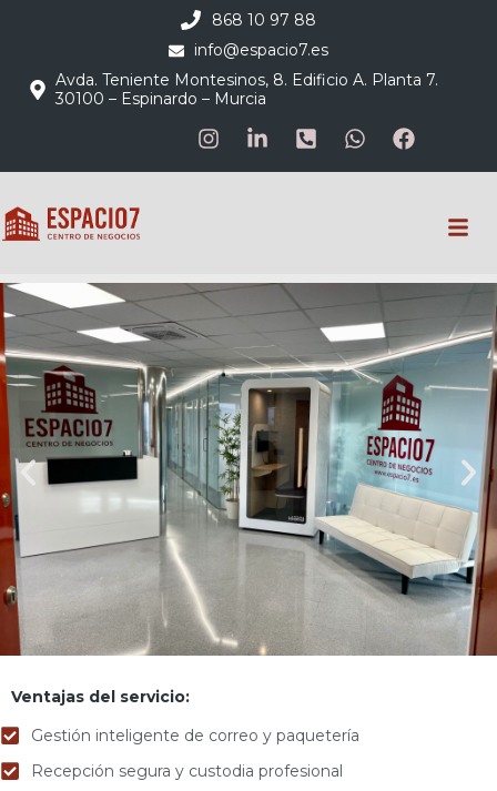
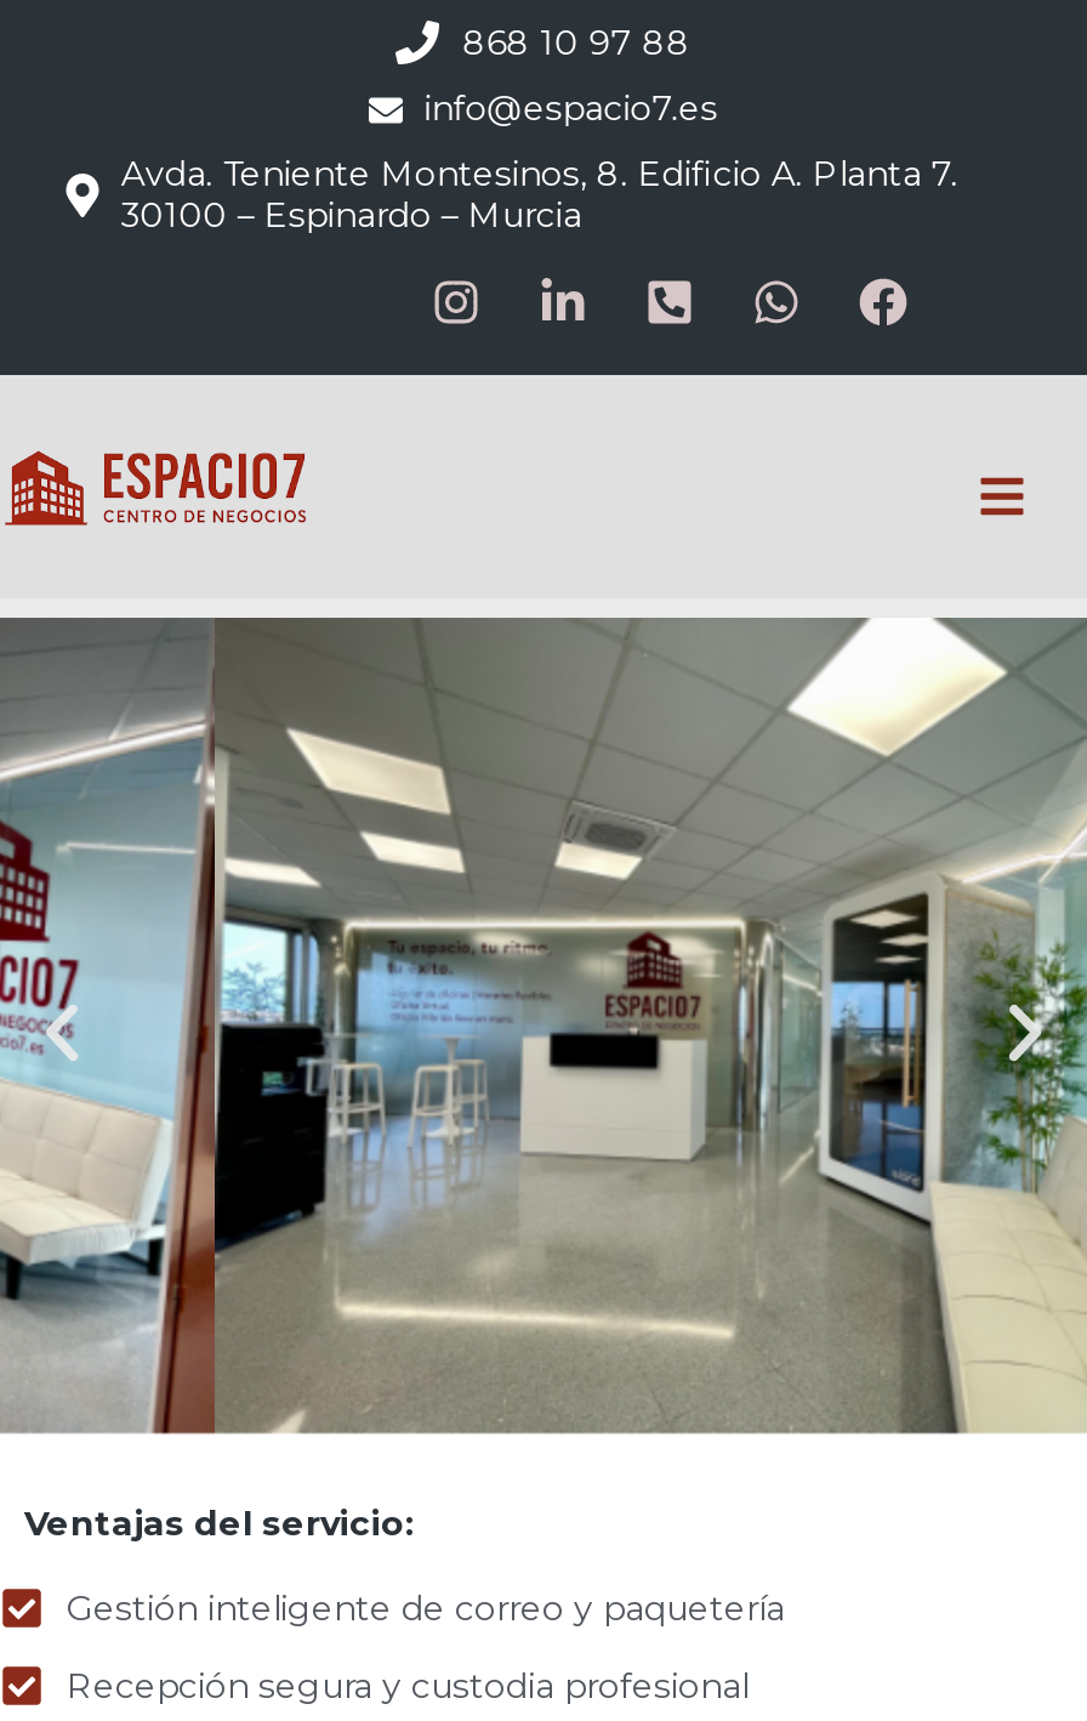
- [image]
+ [image]
